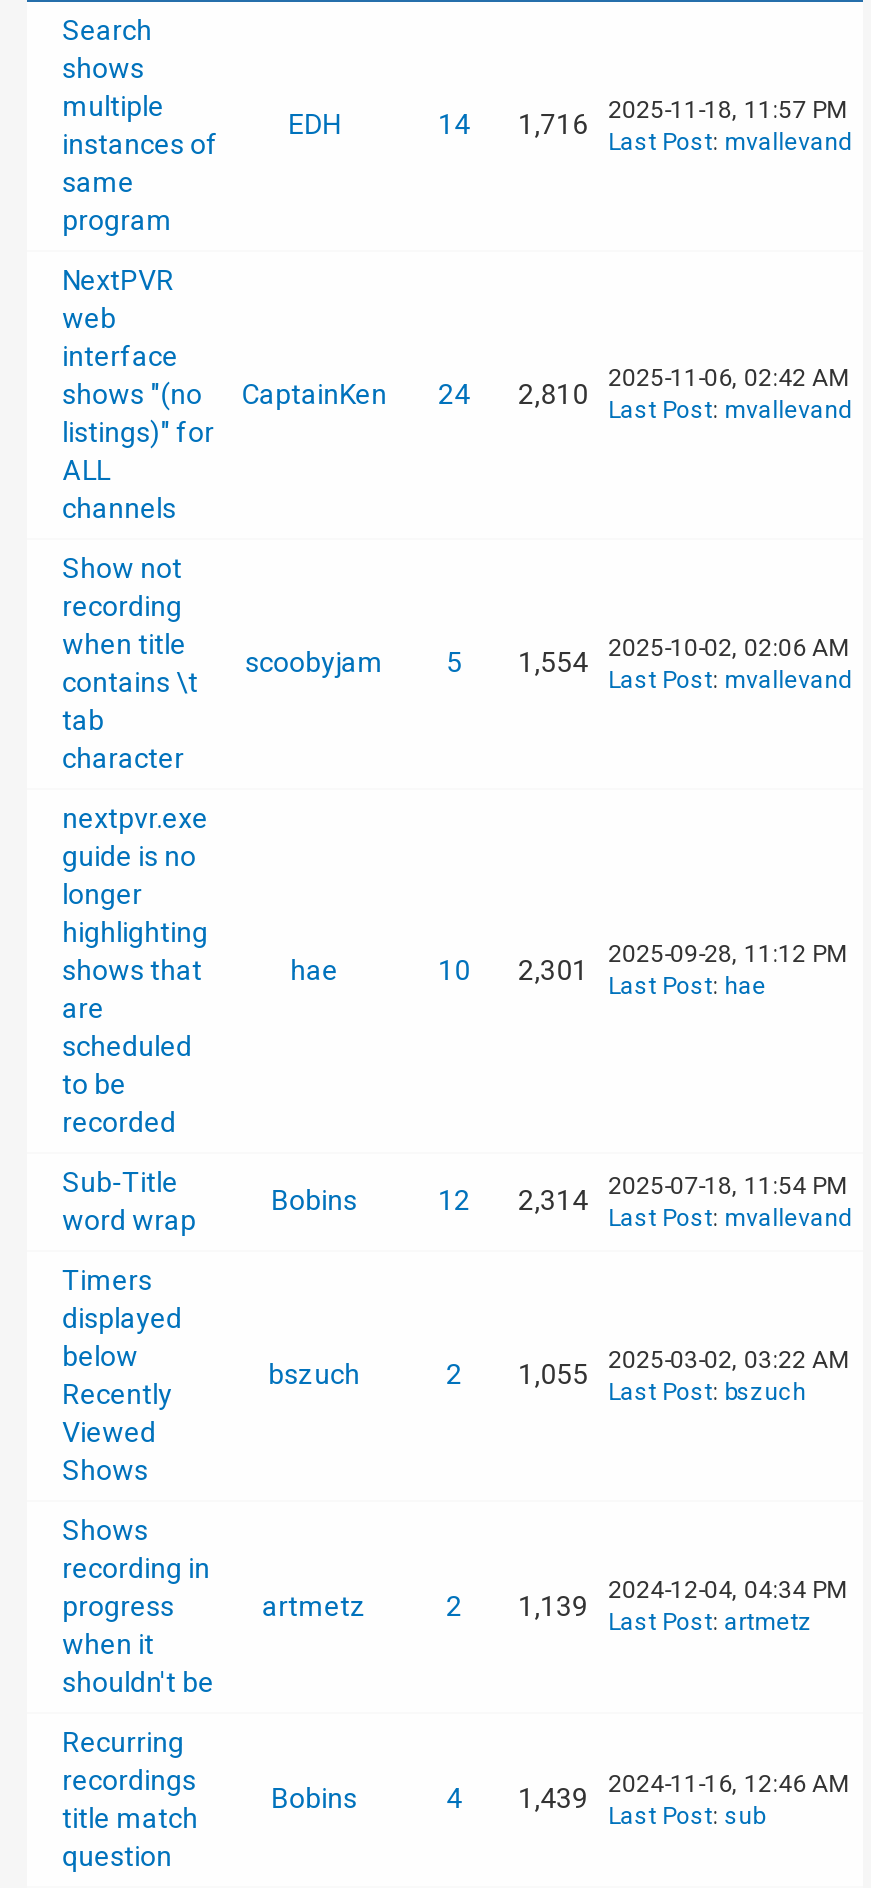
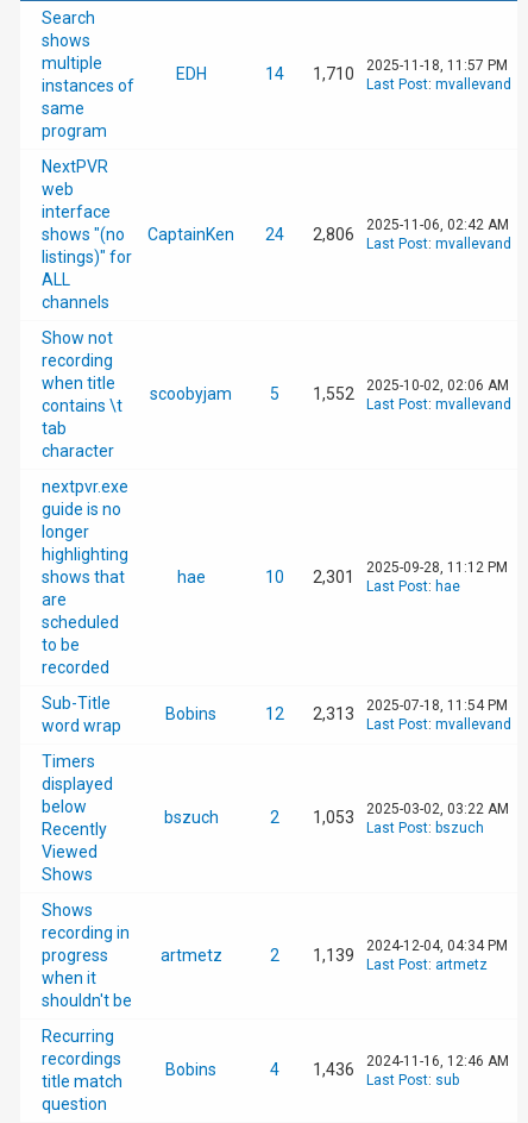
- 14 1,716 2025-11-18, 11:57 PM
+ 14 1,710 2025-11-18, 11:57 PM

- shows "(no CaptainKen 24 2,810 2025-11-06, 02:42 AM Last Post: mvallevand
+ shows "(no CaptainKen 24 2,806 2025-11-06, 02:42 AM Last Post: mvallevand

- scoobyjam 5 1,554 2025-10-02, 02:06 AM
+ scoobyjam 5 1,552 2025-10-02, 02:06 AM

- 12 2,314 2025-07-18, 11:54 PM
+ 12 2,313 2025-07-18, 11:54 PM

- 2 1,055 2025-03-02, 03:22 AM
+ 2 1,053 2025-03-02, 03:22 AM

- 4 1,439 2024-11-16, 12:46 AM
+ 4 1,436 2024-11-16, 12:46 AM
